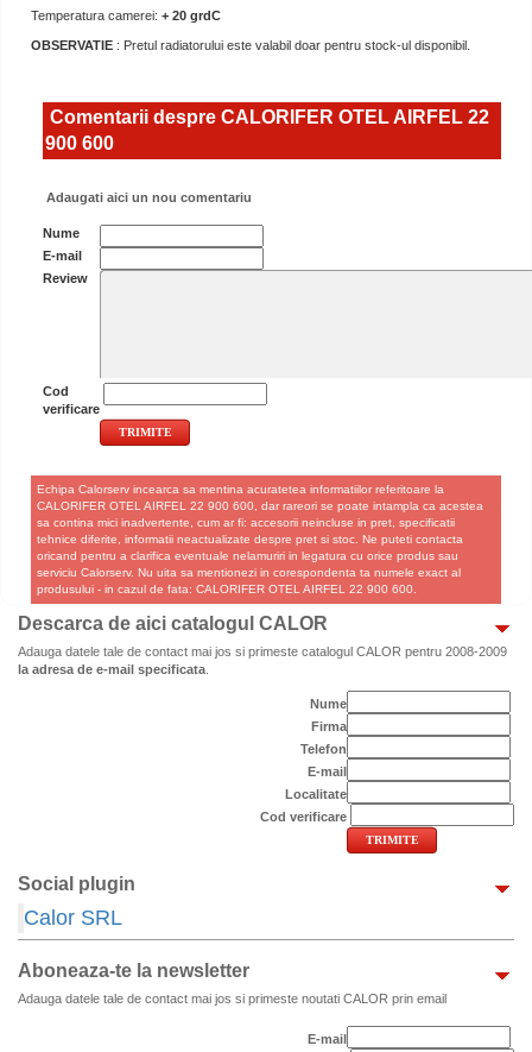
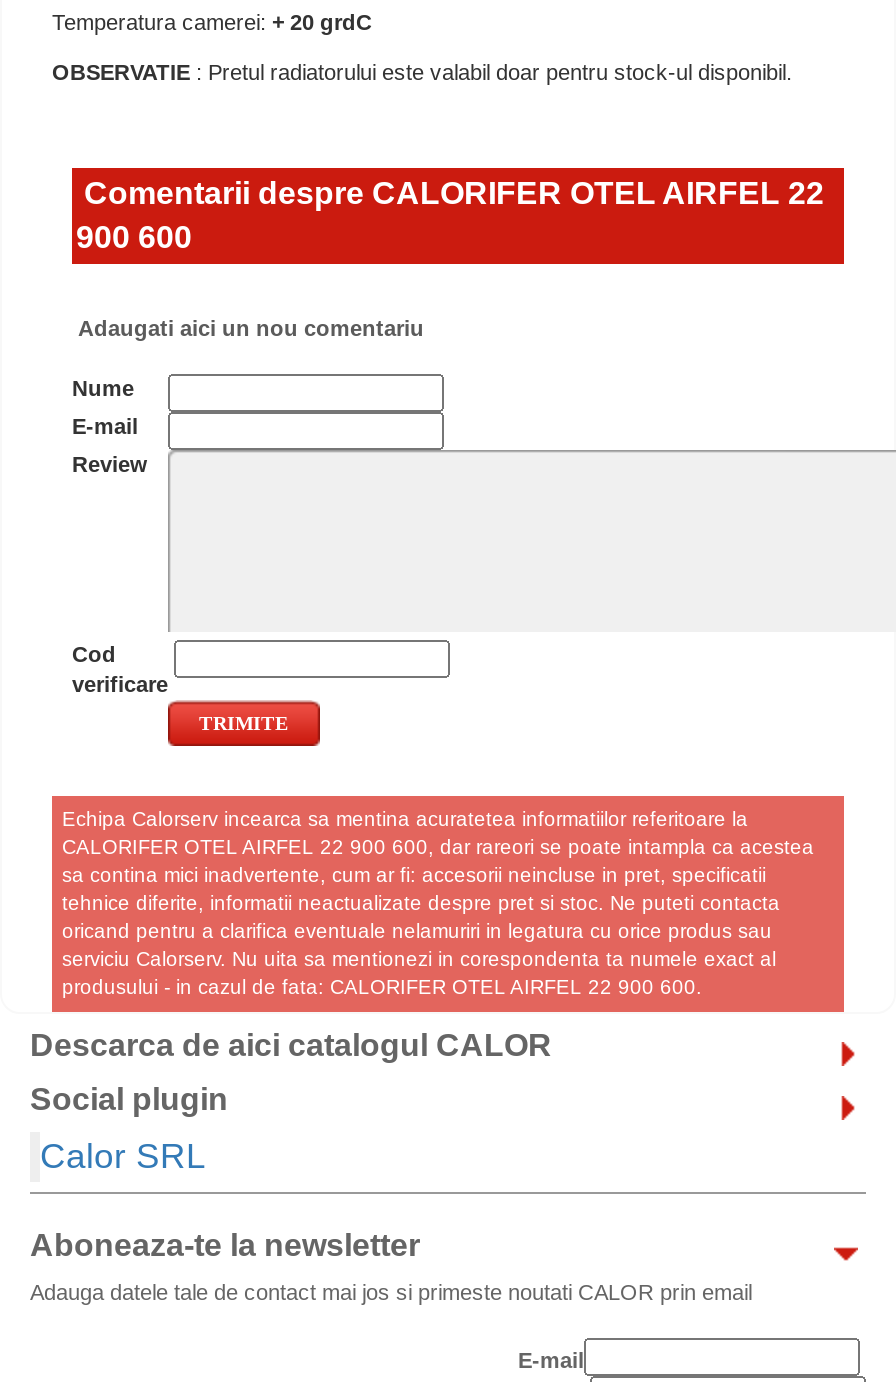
- [image]
- Adauga datele tale de contact mai jos si primeste catalogul CALOR pentru 2008-2009
- la adresa de e-mail specificata.
- Nume
- Firma
- Telefon
- E-mail
- Localitate
- Cod verificare
